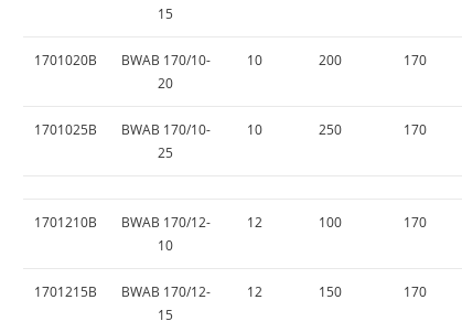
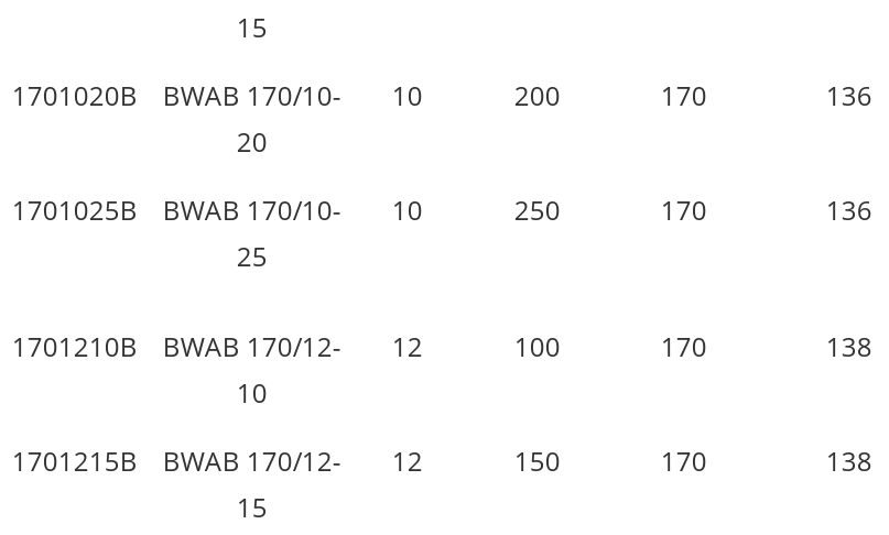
+ 136

+ 136

+ 138

+ 138
